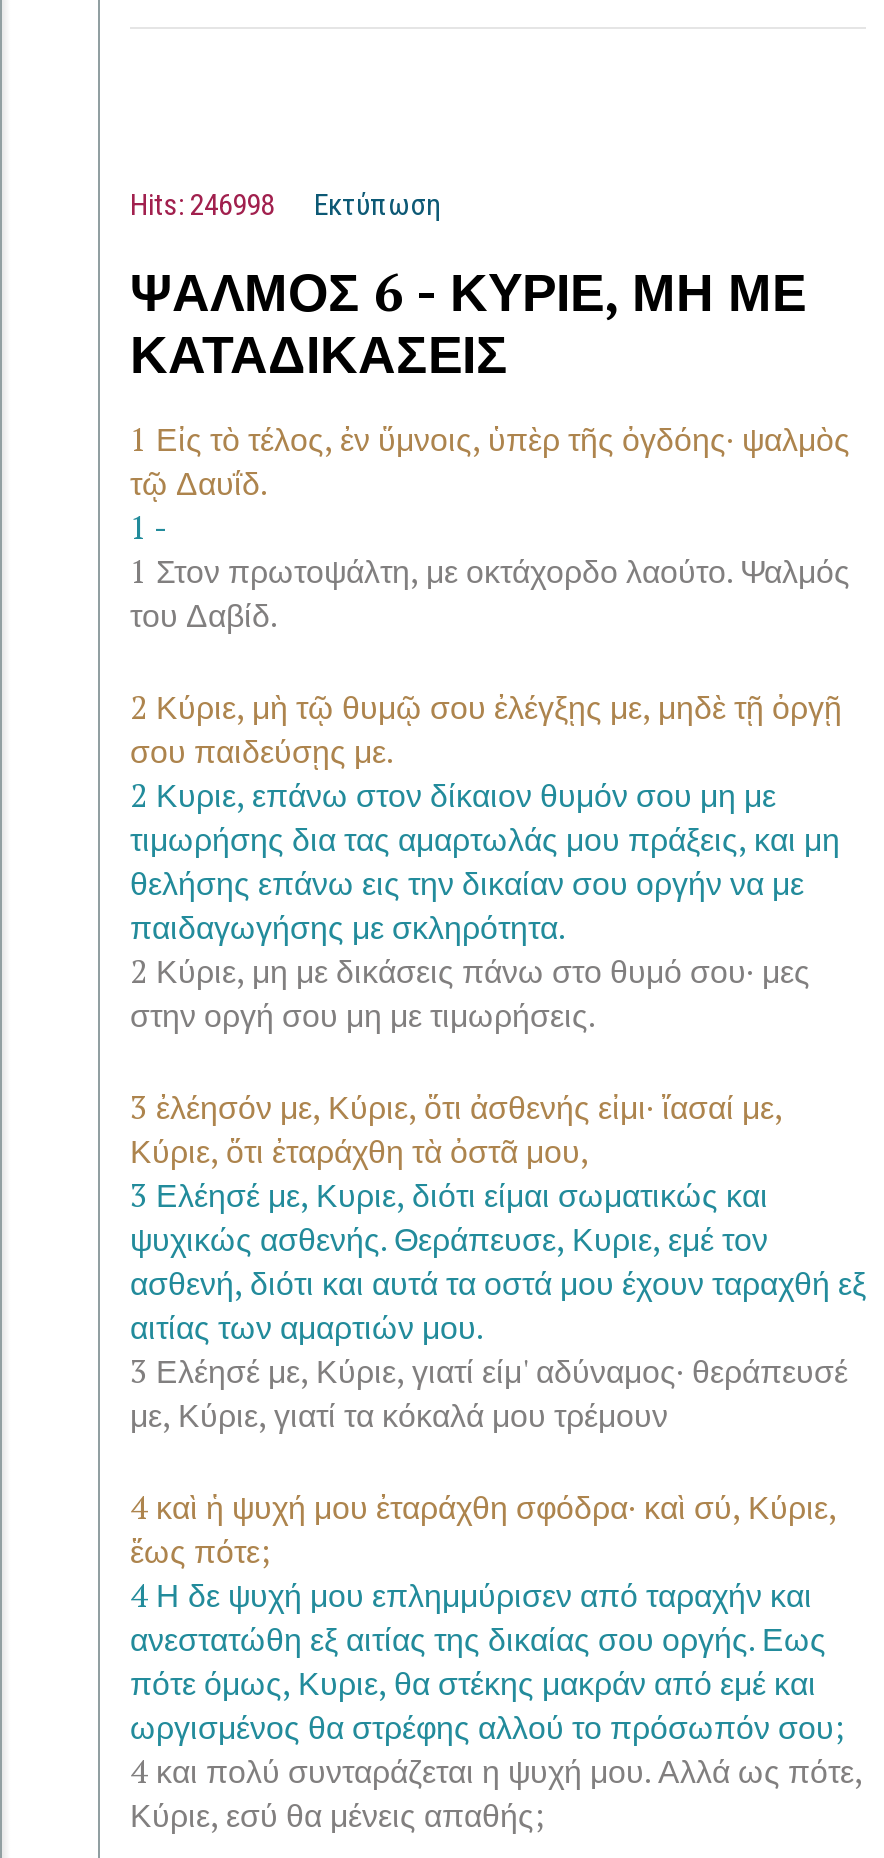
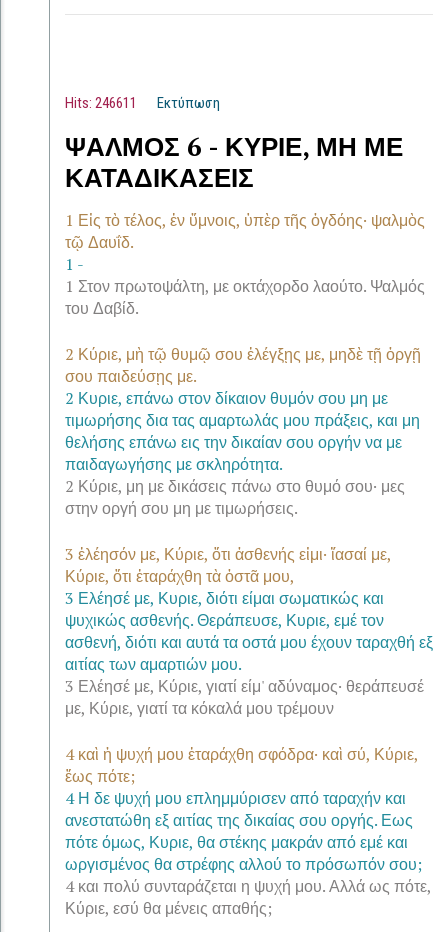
- Hits: 246998 Εκτύπωση
+ Hits: 246611 Εκτύπωση
